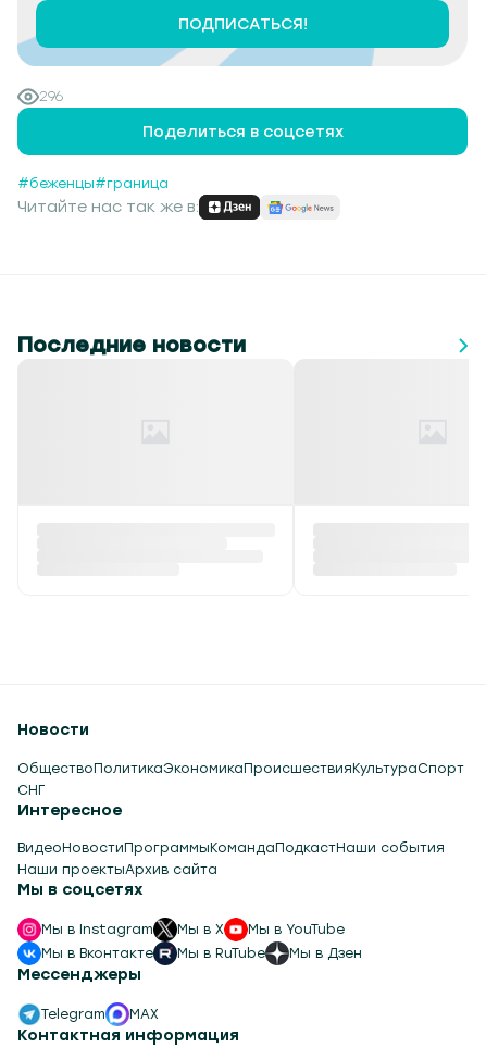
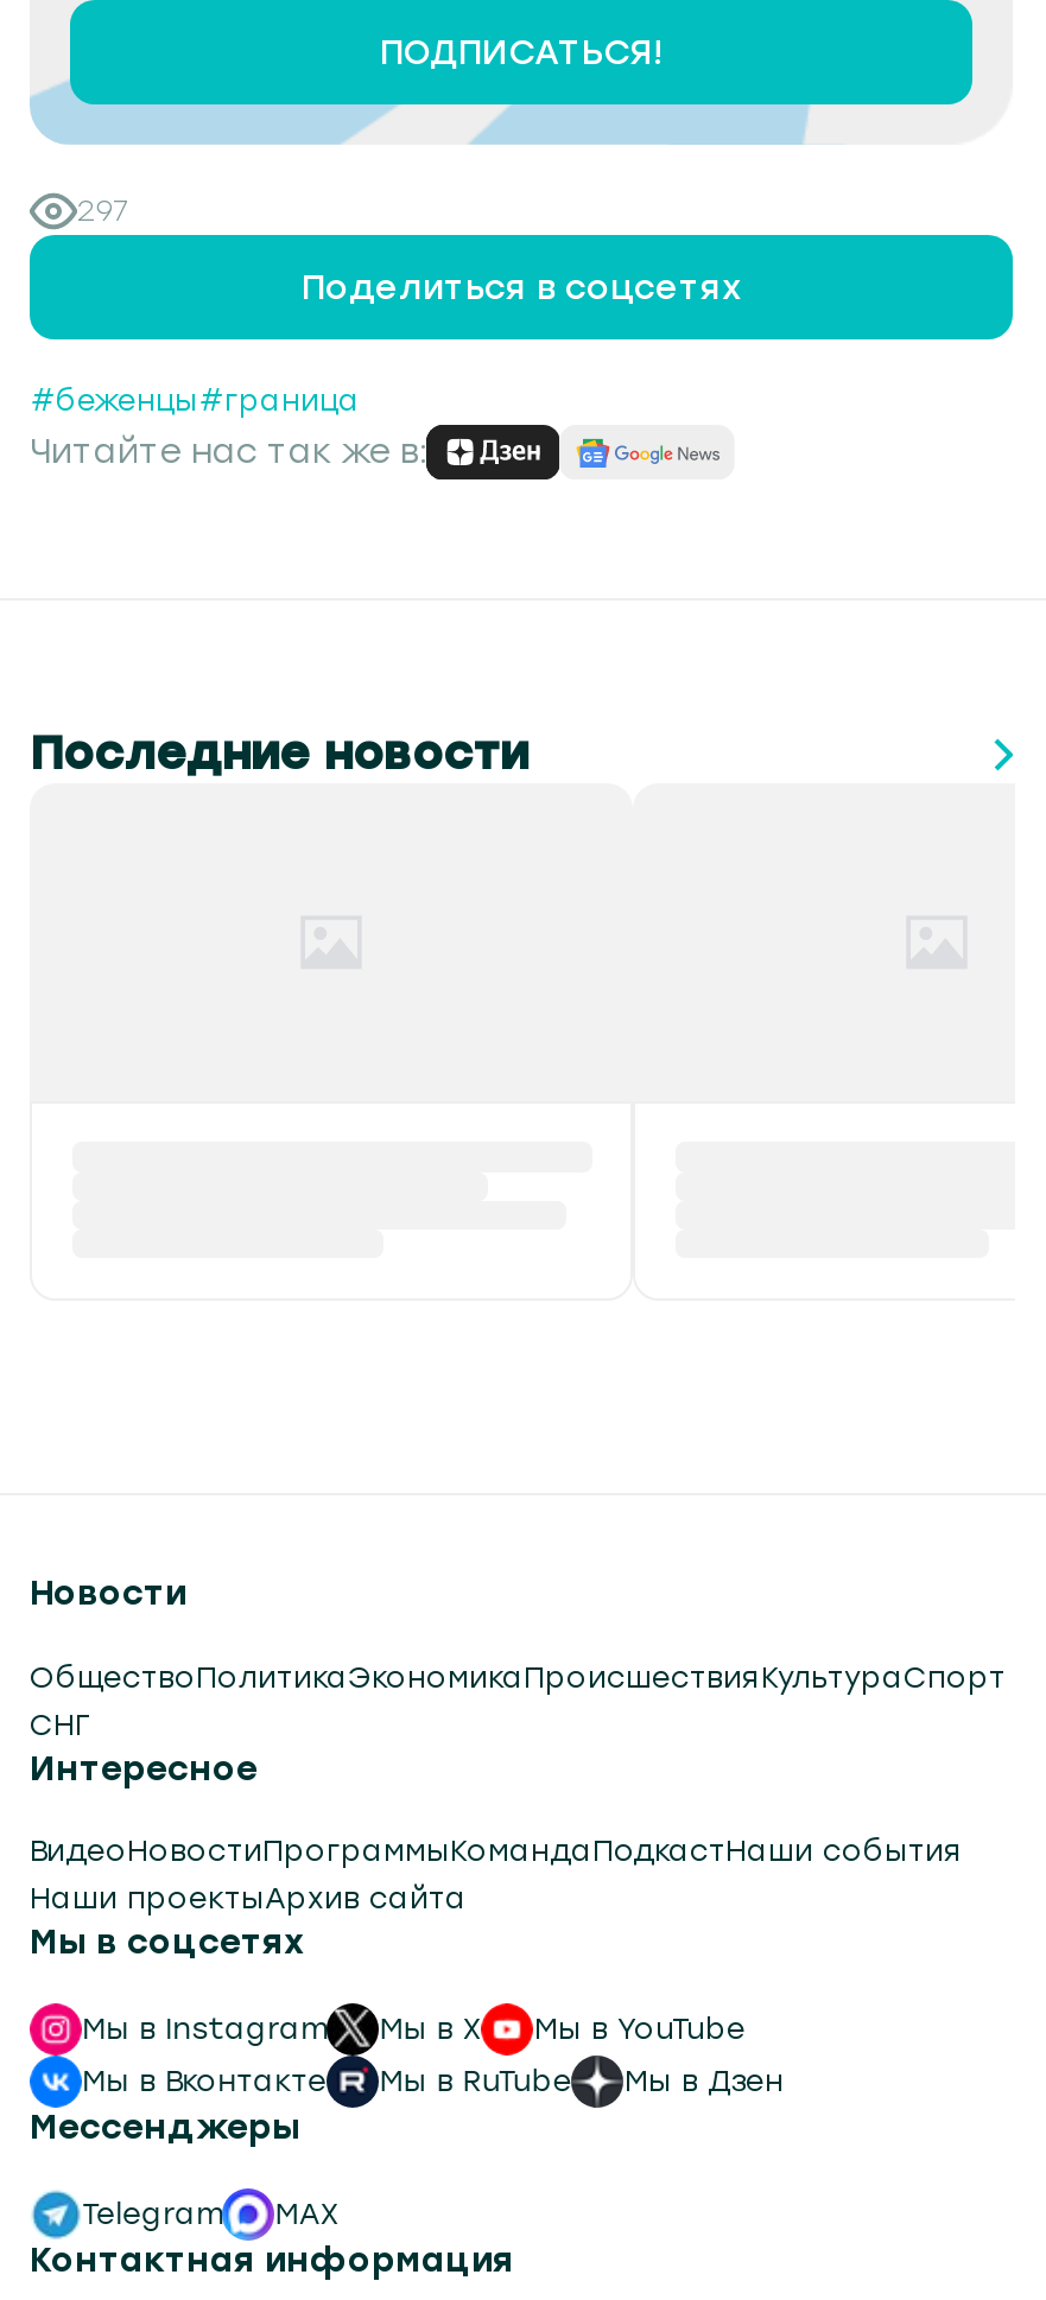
- 296
+ 297
